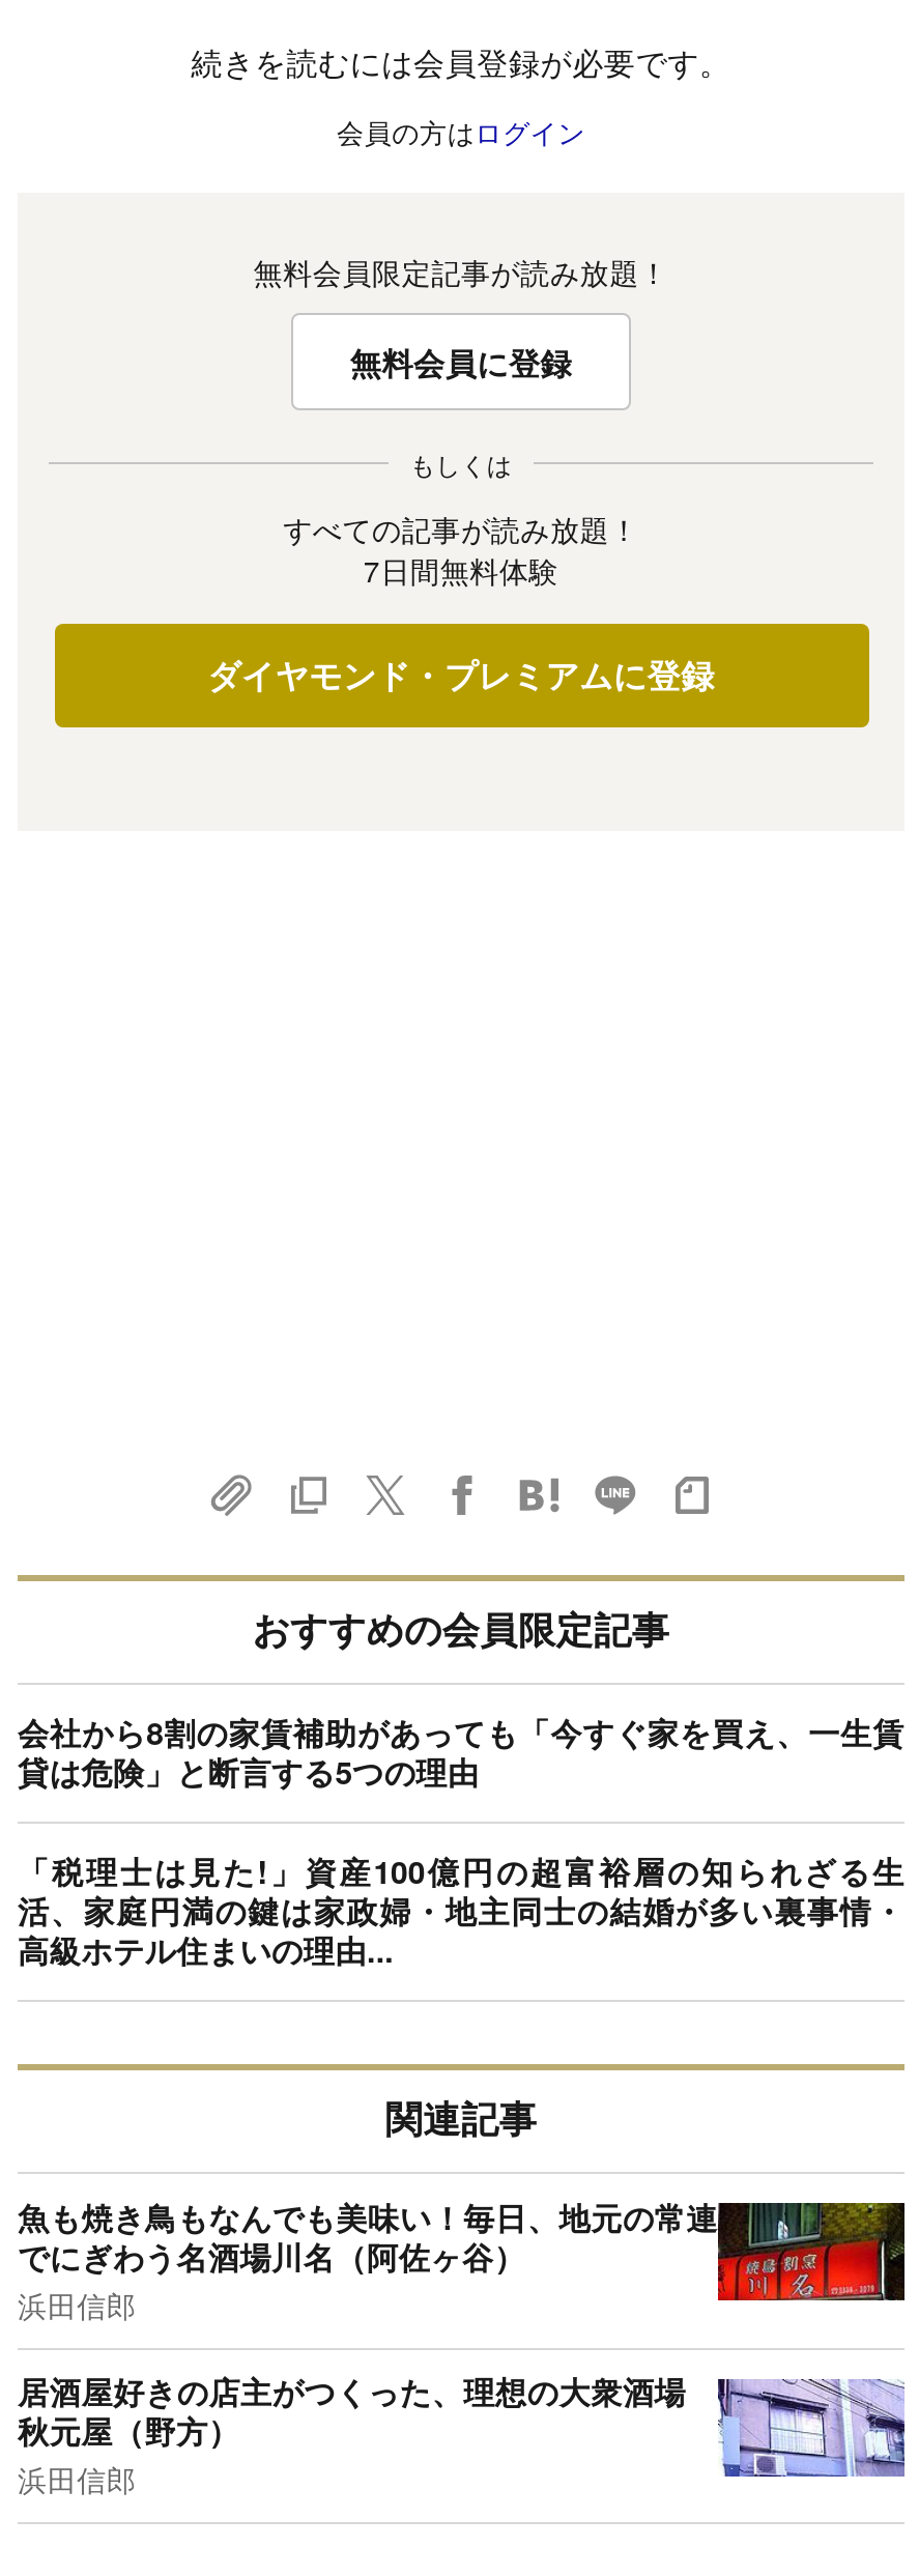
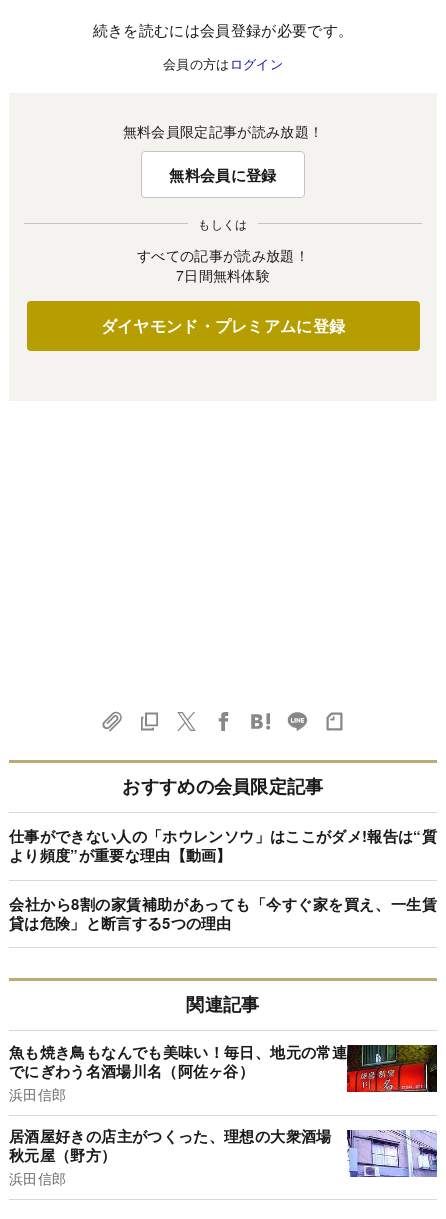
+ 仕事ができない人の「ホウレンソウ」はここがダメ!報告は“質
+ より頻度”が重要な理由【動画】

moved down: 会社から8割の家賃補助があっても「今すぐ家を買え、一生賃 | 貸は危険」と断言する5つの理由

- 「税理士は見た!」資産100億円の超富裕層の知られざる生
- 活、家庭円満の鍵は家政婦・地主同士の結婚が多い裏事情・
- 高級ホテル住まいの理由...
